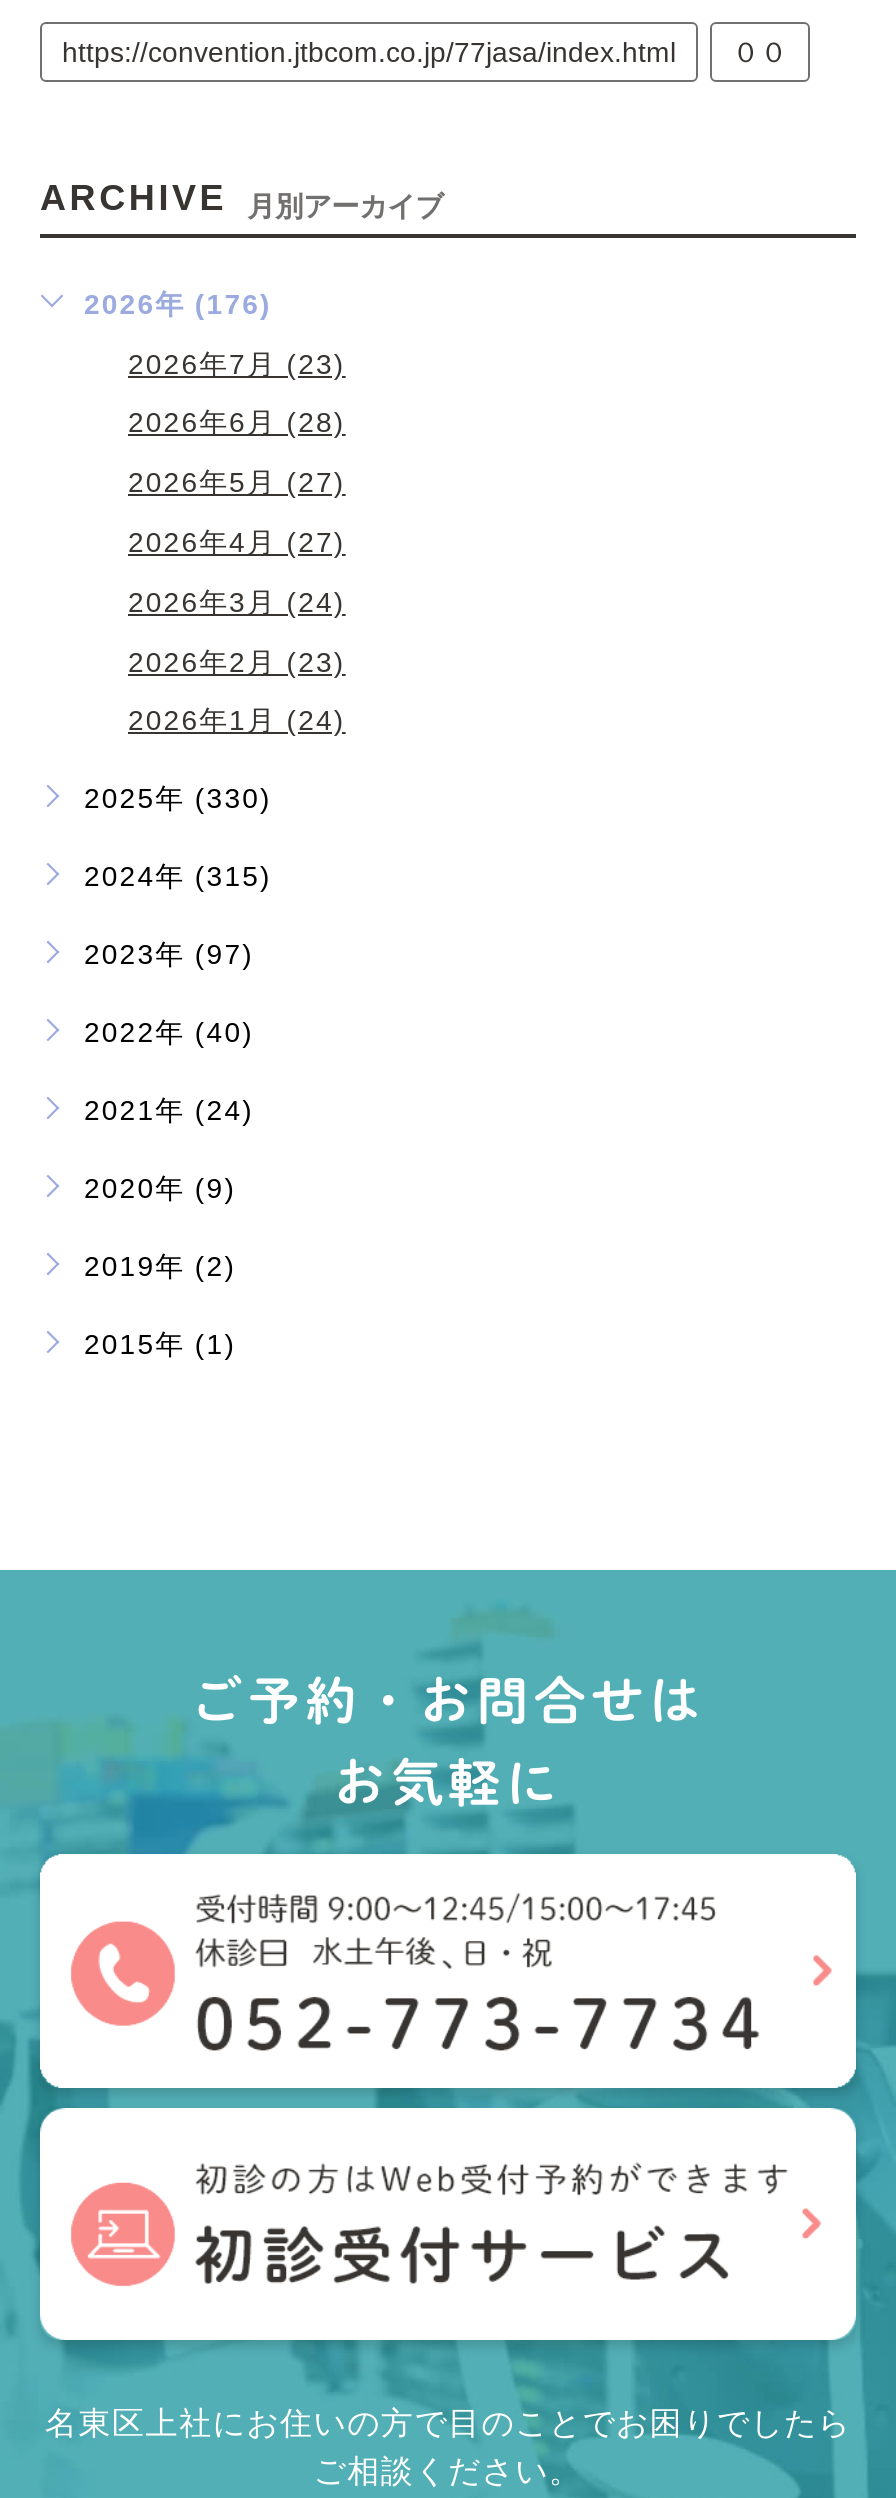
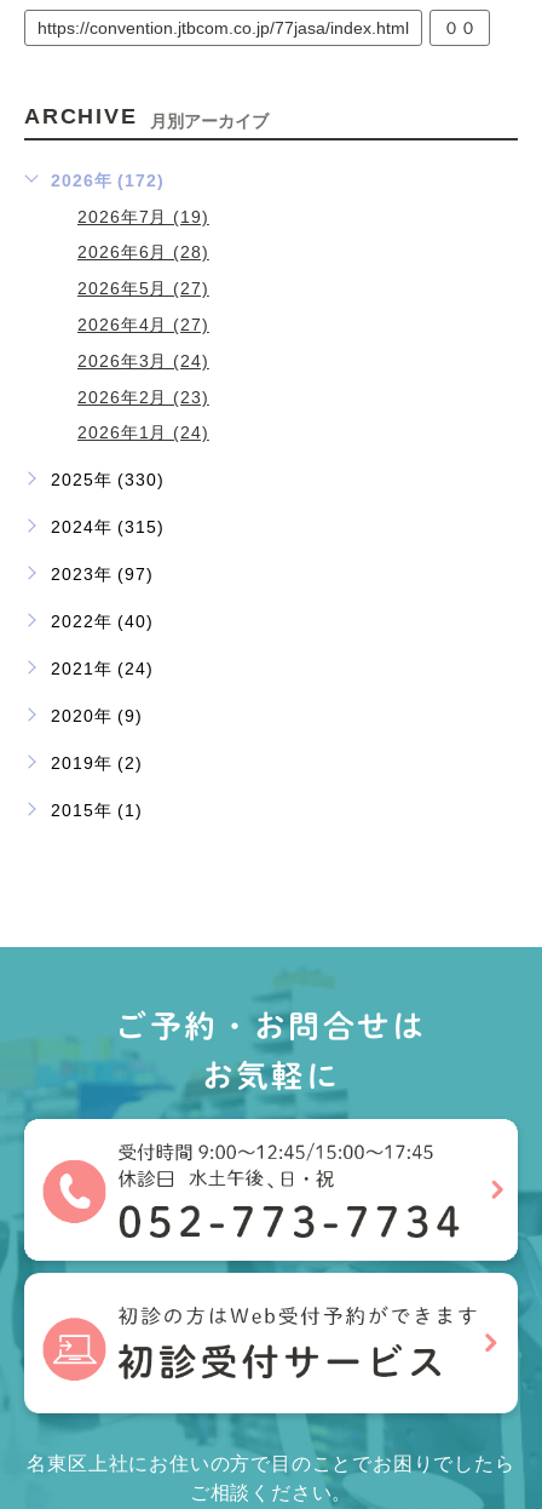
- 2026年 (176)
+ 2026年 (172)

- 2026年7月 (23)
+ 2026年7月 (19)
